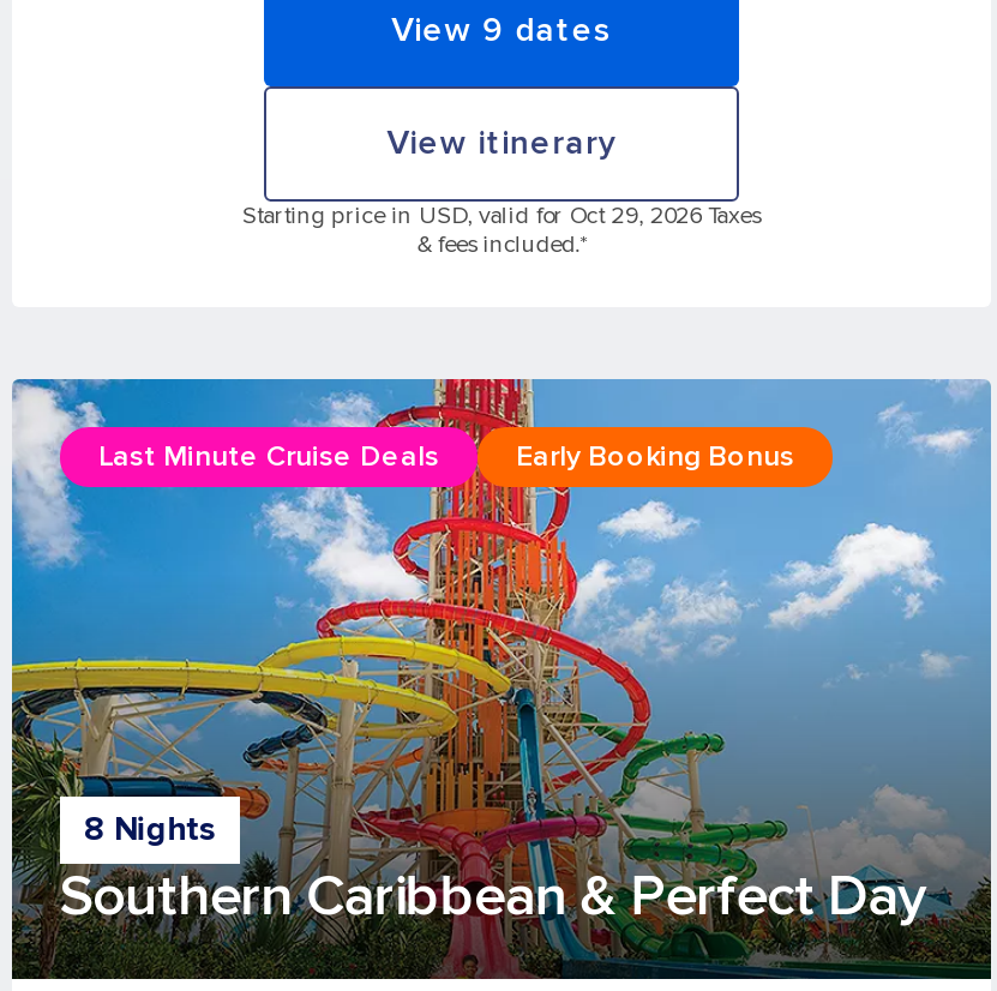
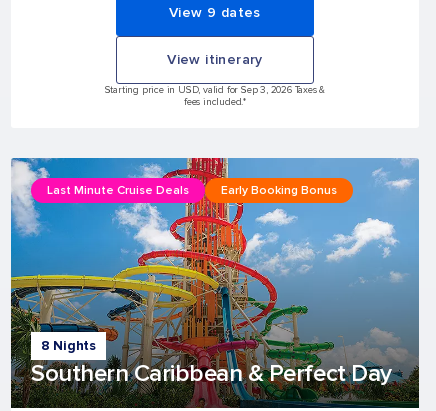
- Starting price in USD, valid for Oct 29, 2026 Taxes
- & fees included.*
+ Starting price in USD, valid for Sep 3, 2026 Taxes &
+ fees included.*
